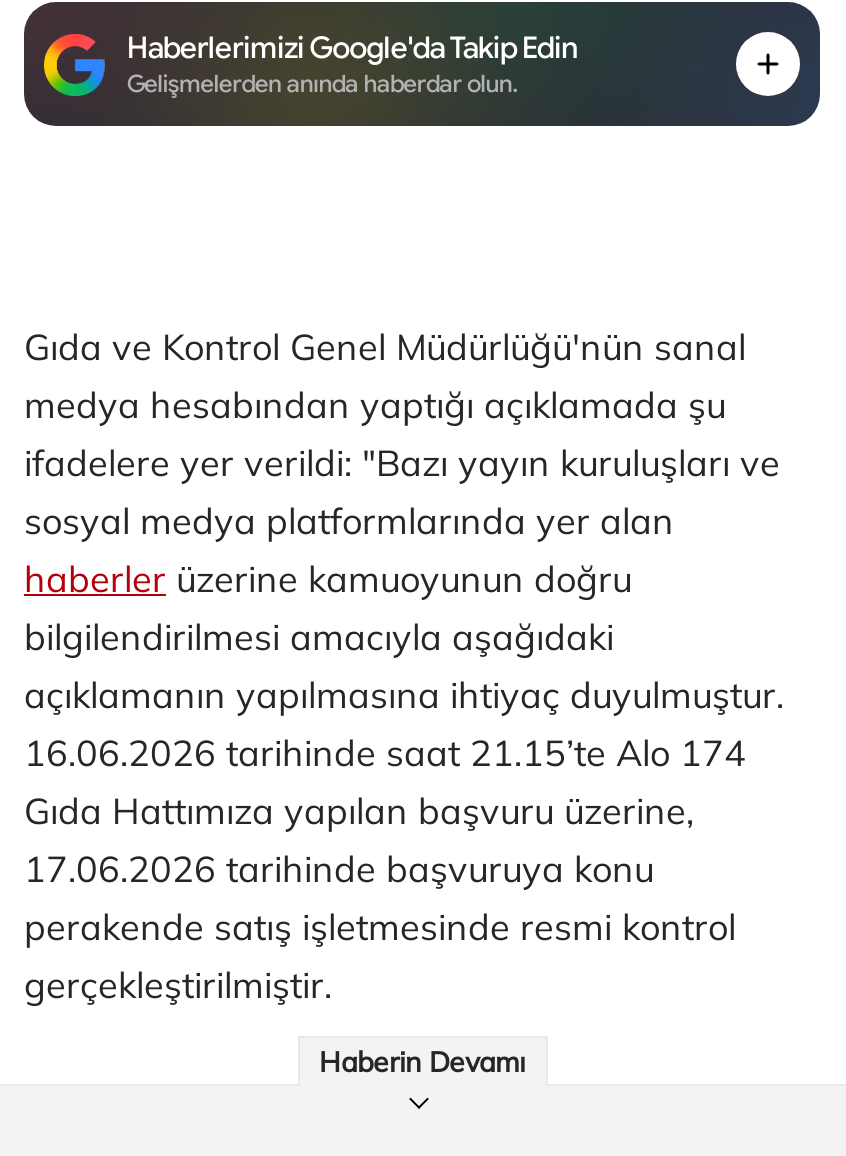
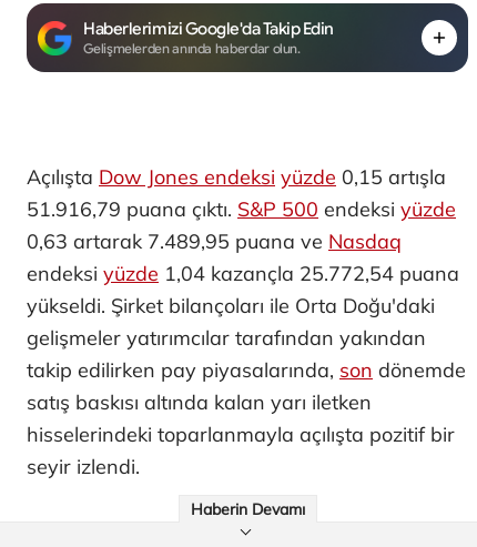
- Gıda ve Kontrol Genel Müdürlüğü'nün sanal
- medya hesabından yaptığı açıklamada şu
- ifadelere yer verildi: "Bazı yayın kuruluşları ve
- sosyal medya platformlarında yer alan
- haberler üzerine kamuoyunun doğru
- bilgilendirilmesi amacıyla aşağıdaki
- açıklamanın yapılmasına ihtiyaç duyulmuştur.
- 16.06.2026 tarihinde saat 21.15’te Alo 174
- Gıda Hattımıza yapılan başvuru üzerine,
- 17.06.2026 tarihinde başvuruya konu
- perakende satış işletmesinde resmi kontrol
- gerçekleştirilmiştir.
+ Açılışta Dow Jones endeksi yüzde 0,15 artışla
+ 51.916,79 puana çıktı. S&P 500 endeksi yüzde
+ 0,63 artarak 7.489,95 puana ve Nasdaq
+ endeksi yüzde 1,04 kazançla 25.772,54 puana
+ yükseldi. Şirket bilançoları ile Orta Doğu'daki
+ gelişmeler yatırımcılar tarafından yakından
+ takip edilirken pay piyasalarında, son dönemde
+ satış baskısı altında kalan yarı iletken
+ hisselerindeki toparlanmayla açılışta pozitif bir
+ seyir izlendi.
